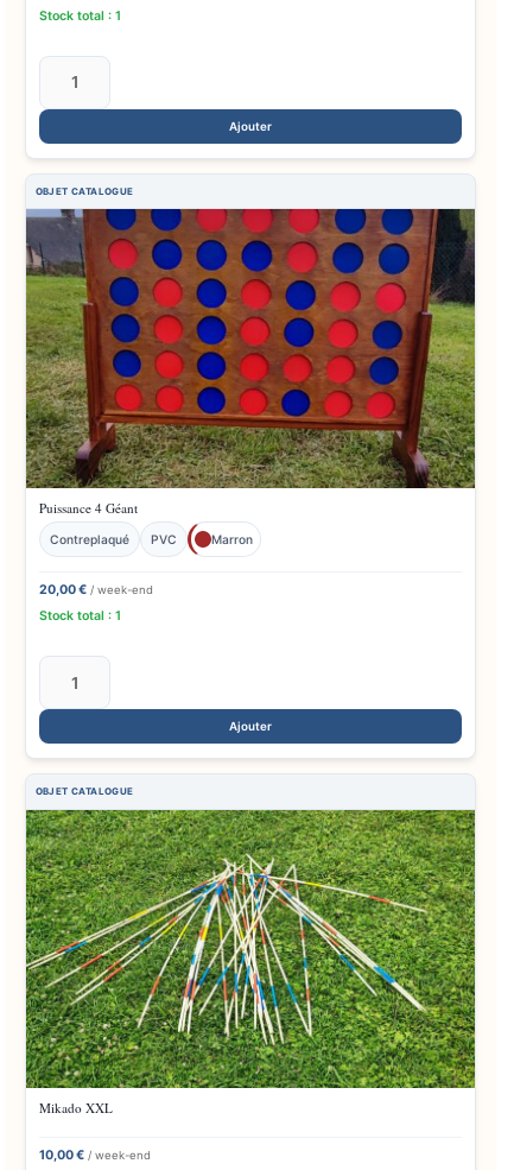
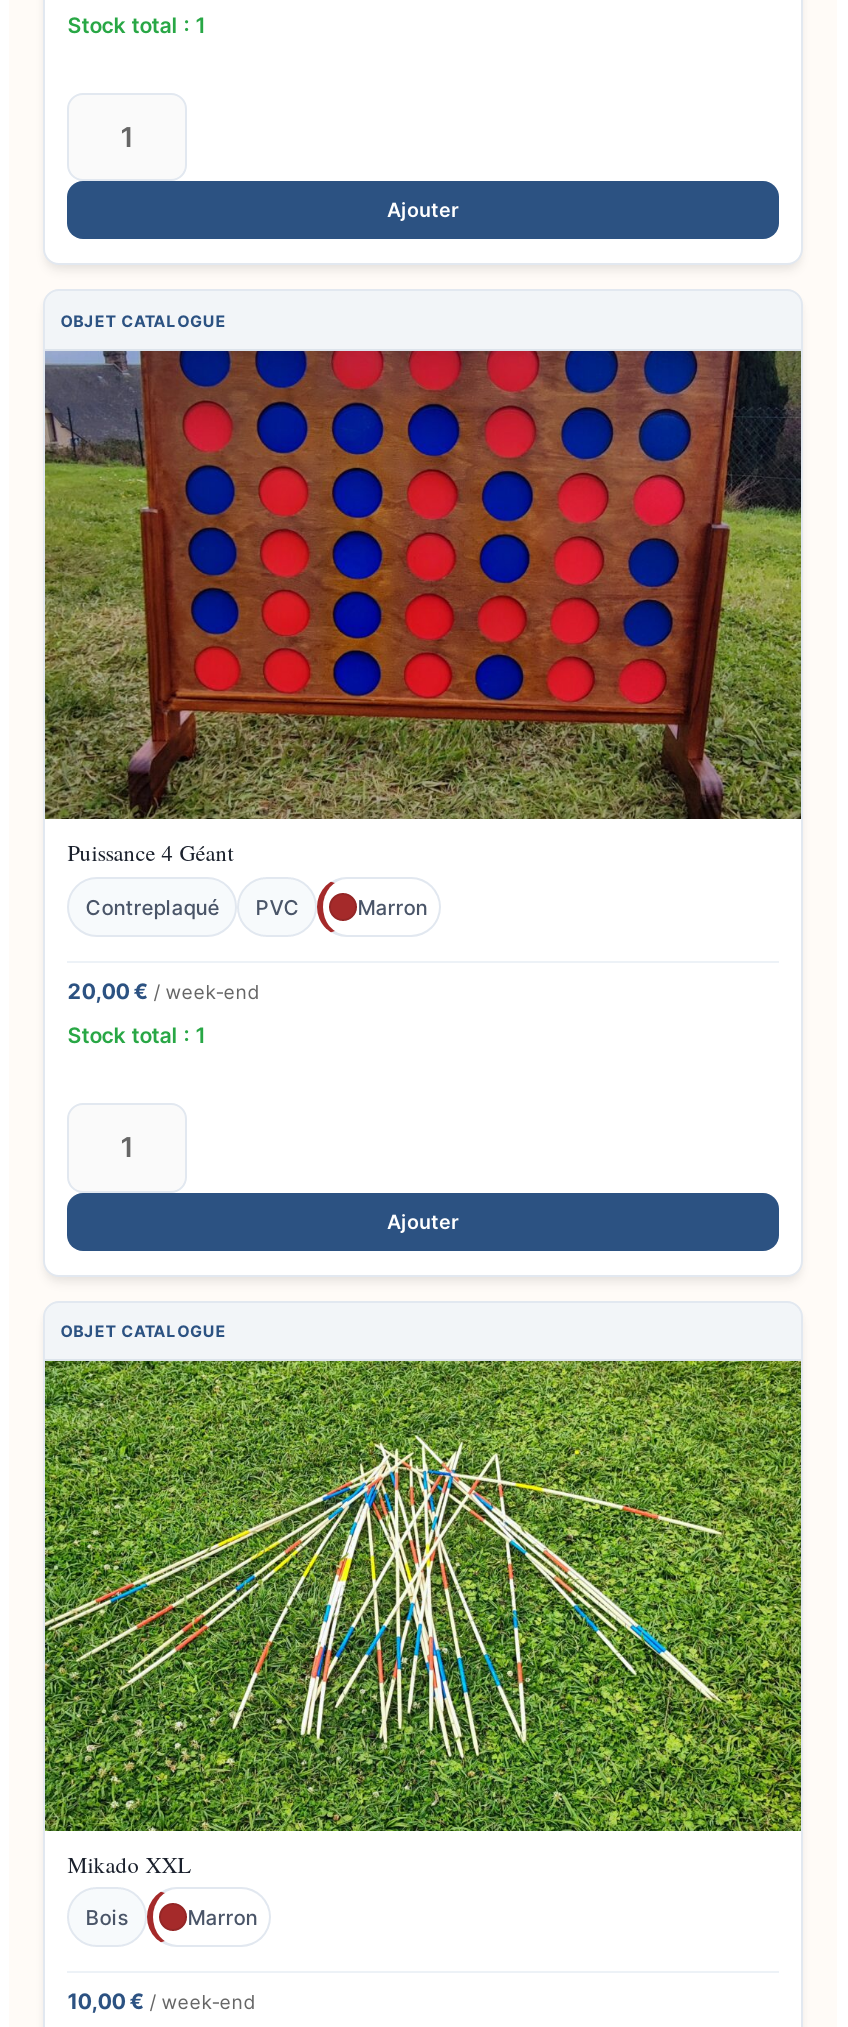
+ Bois
+ Marron
